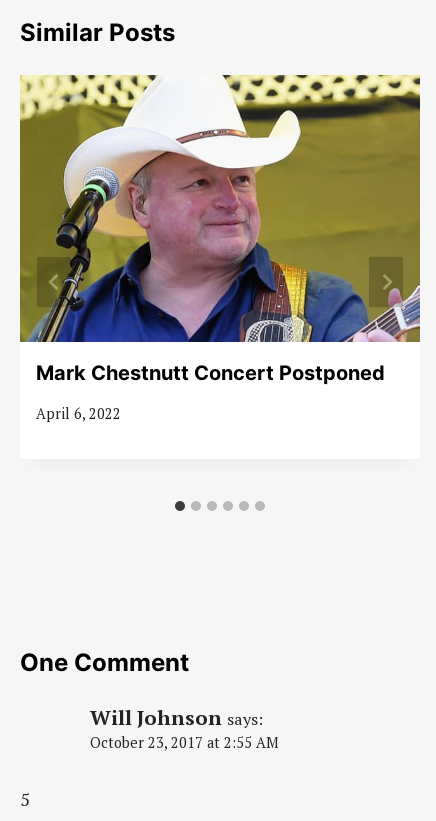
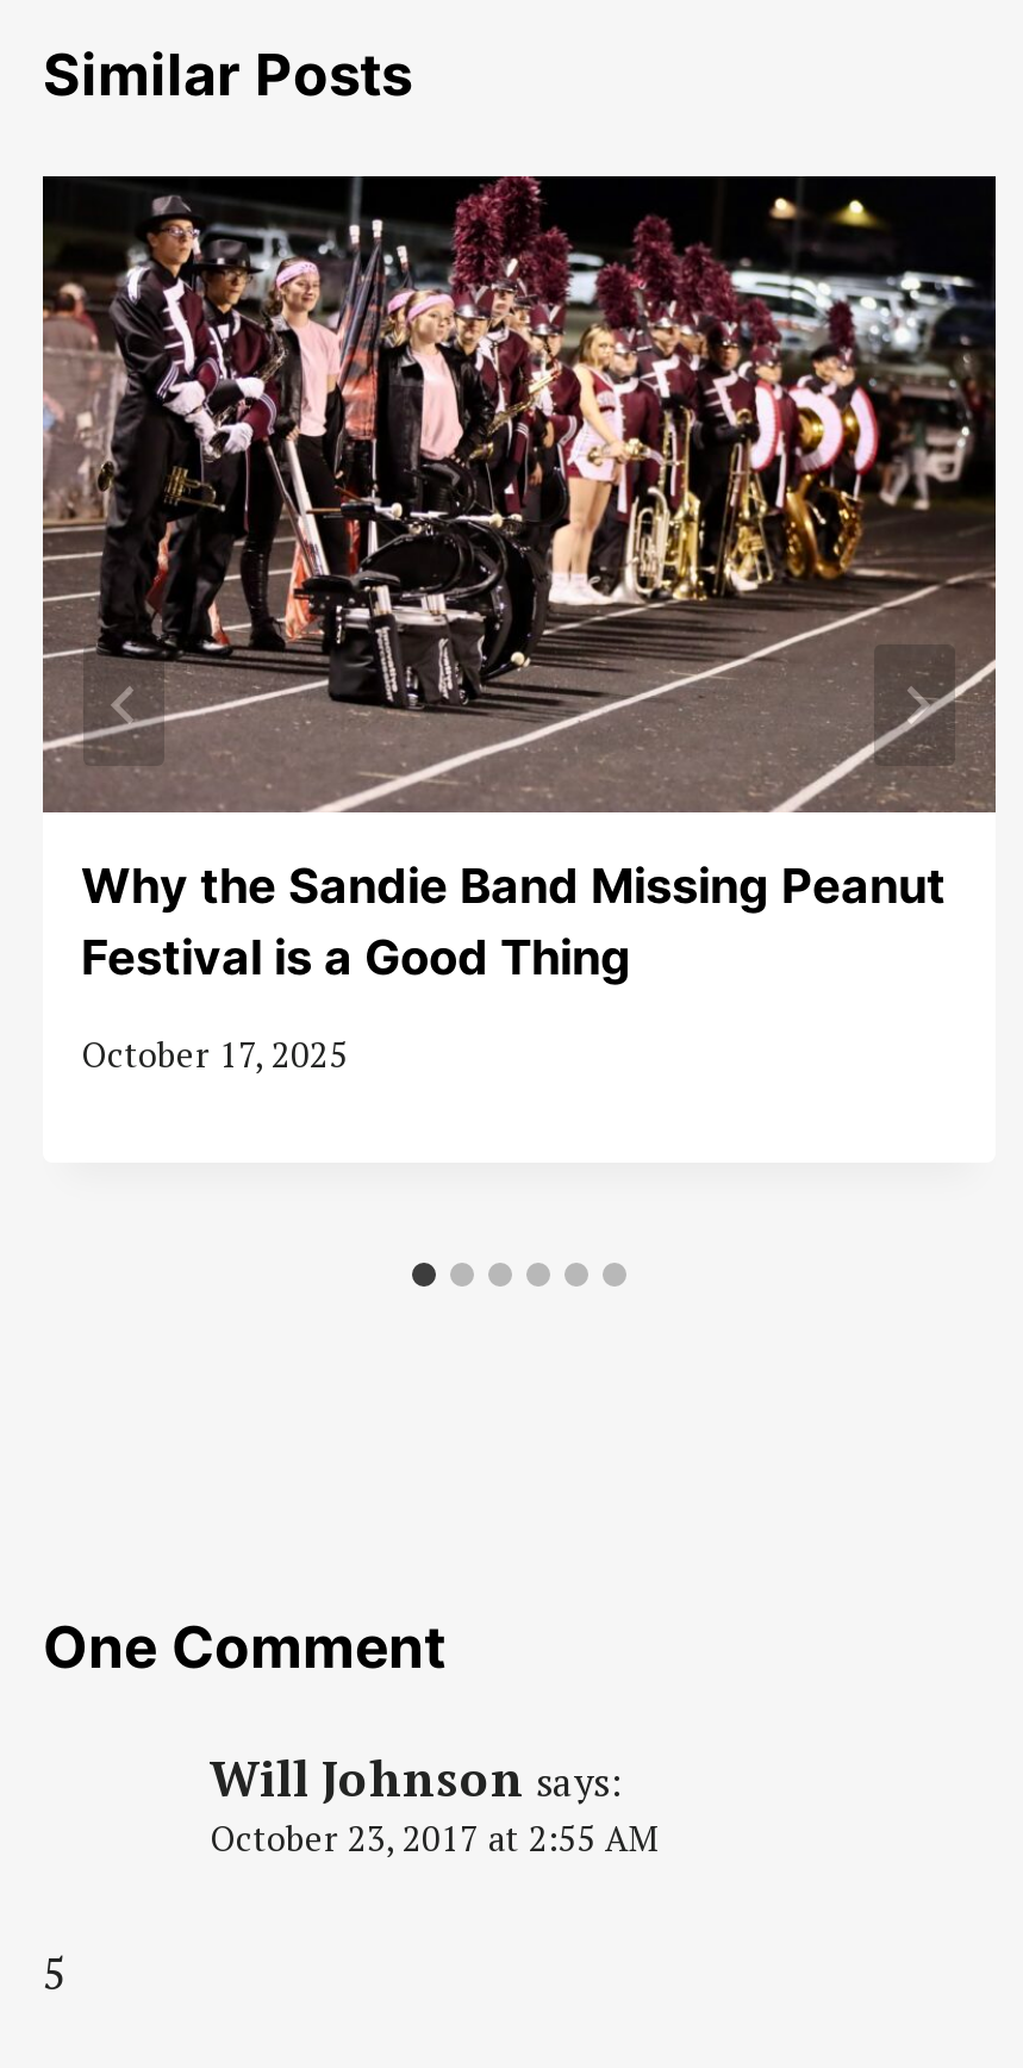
- [image]
- Mark Chestnutt Concert Postponed
+ [image]
+ Why the Sandie Band Missing Peanut
+ Festival is a Good Thing

- April 6, 2022
+ October 17, 2025
